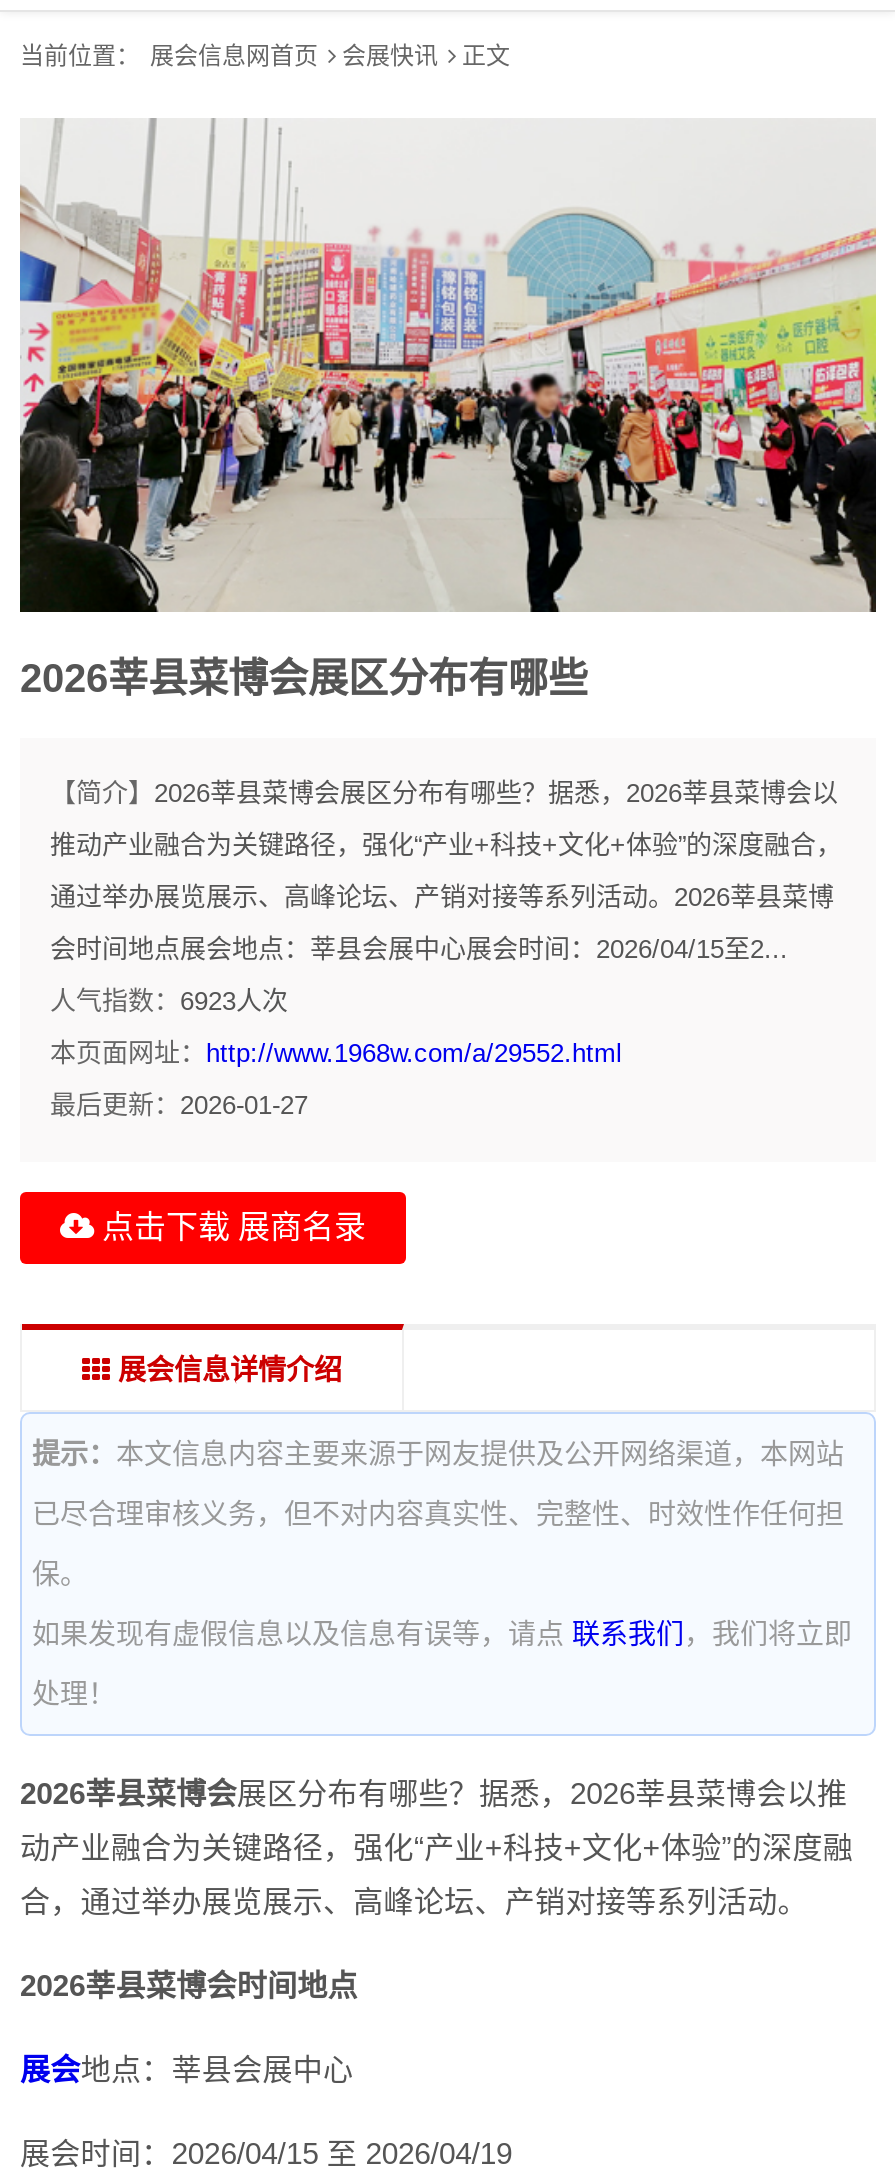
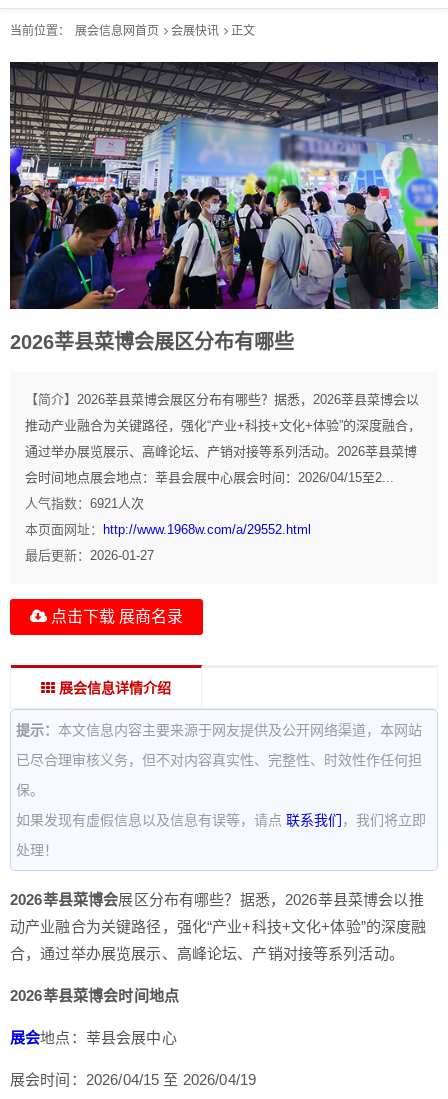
- [image]
+ [image]

- 人气指数：6923人次
+ 人气指数：6921人次
